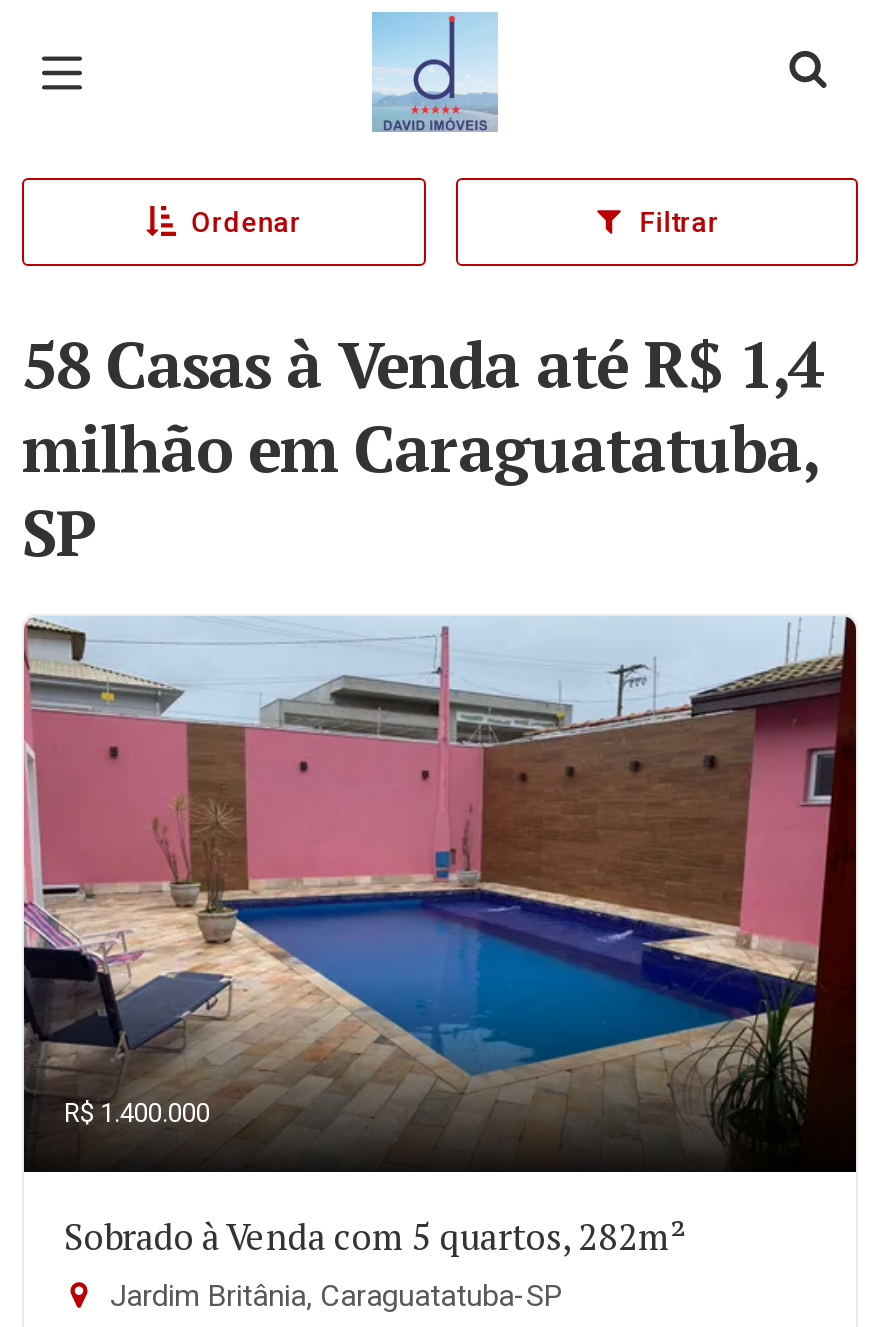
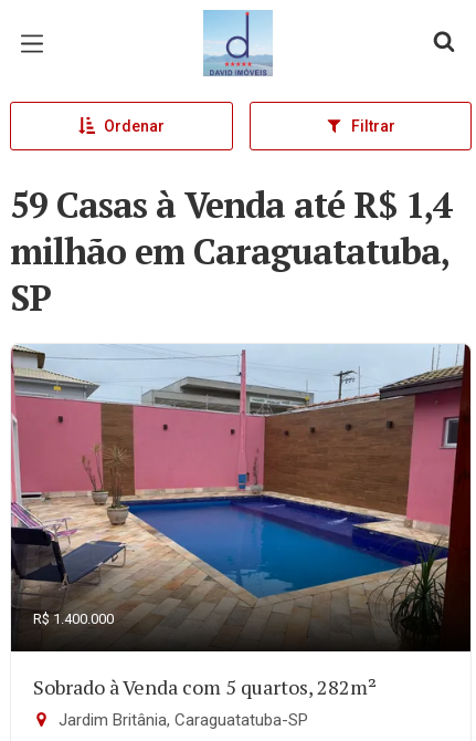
- 58 Casas à Venda até R$ 1,4
+ 59 Casas à Venda até R$ 1,4
